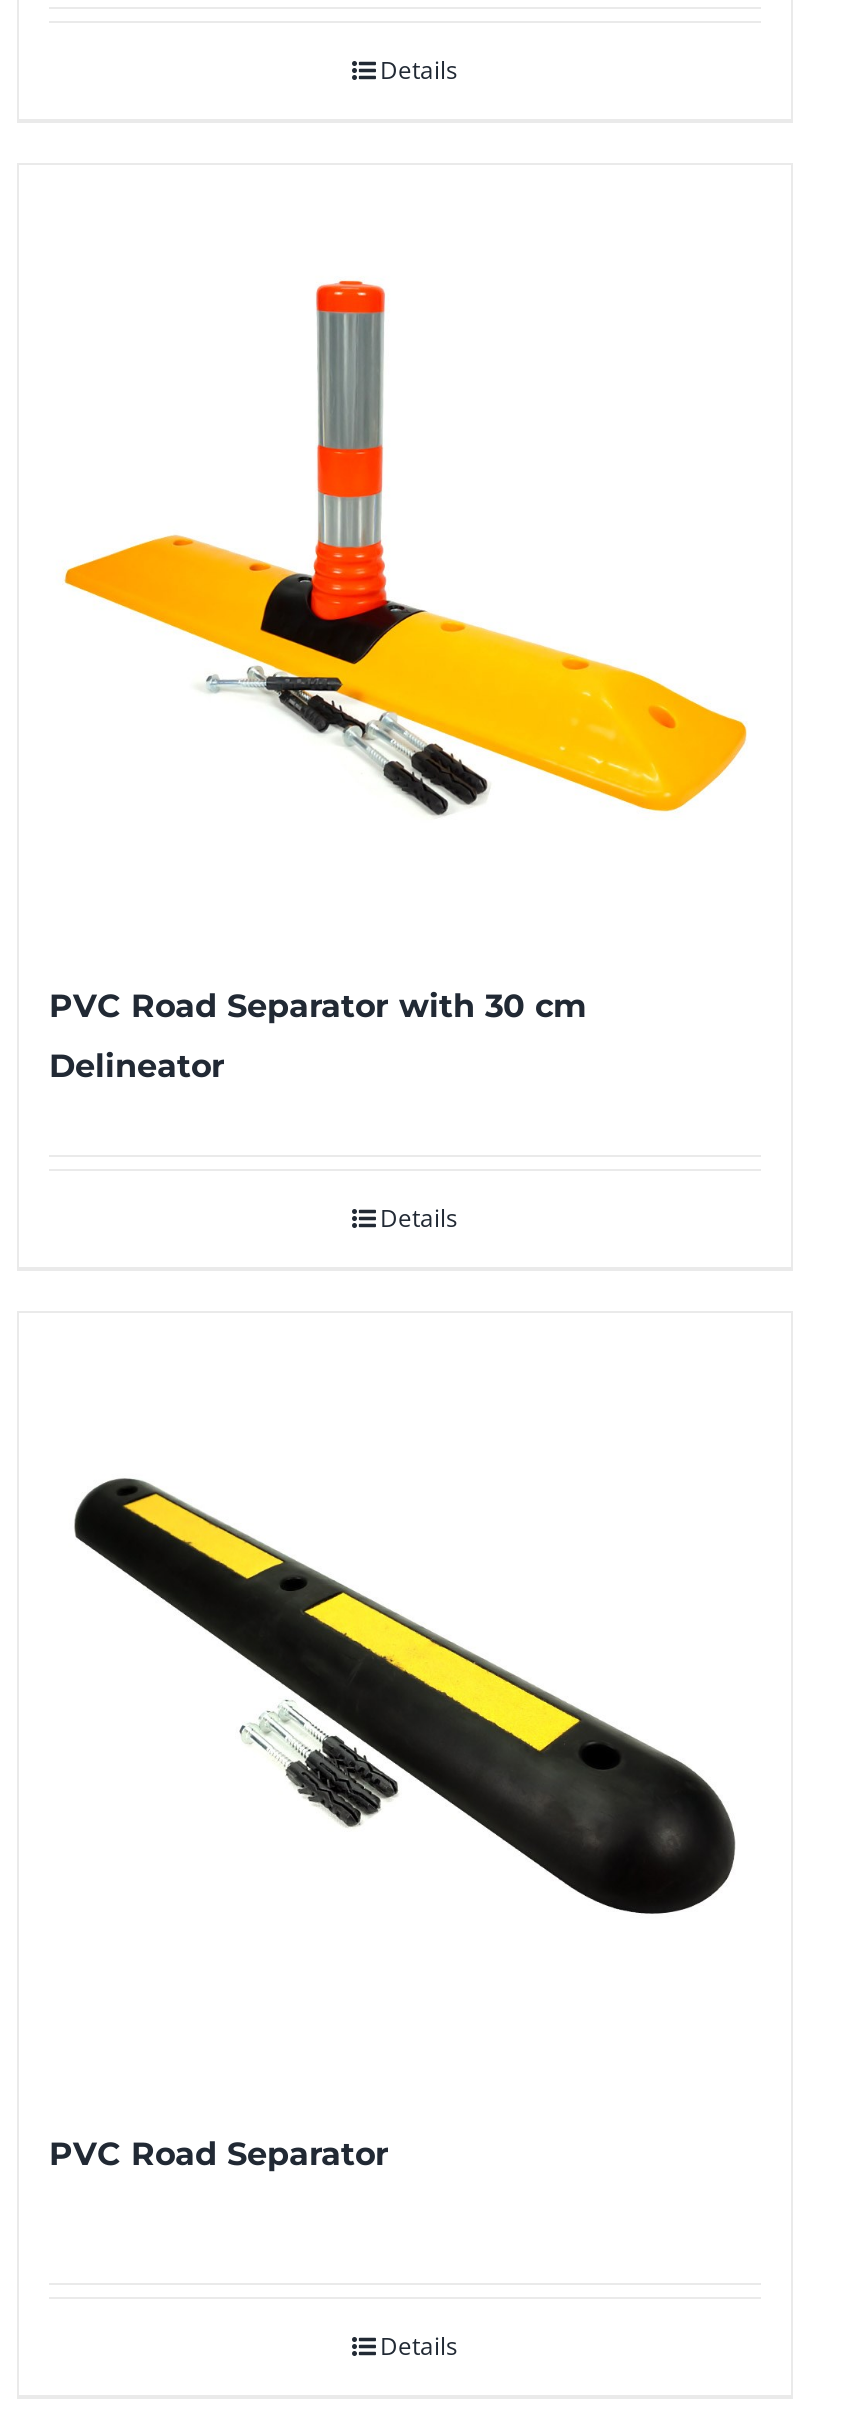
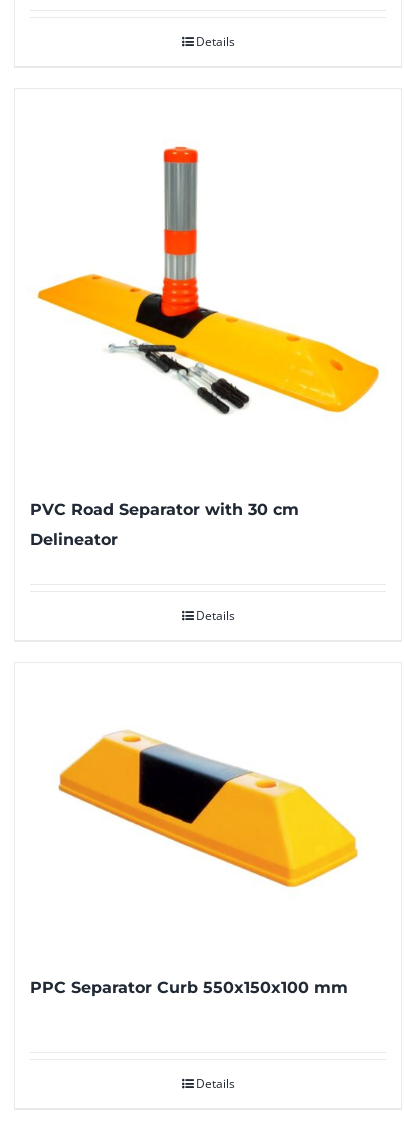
- [image]
+ [image]

- PVC Road Separator
+ PPC Separator Curb 550x150x100 mm
